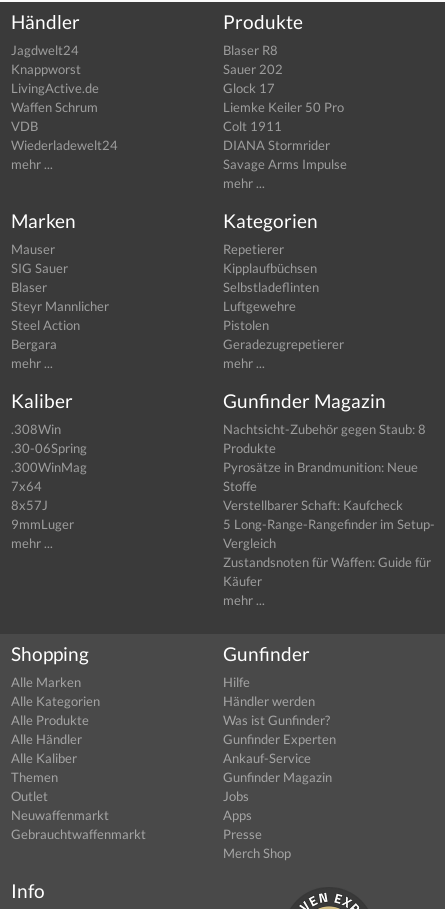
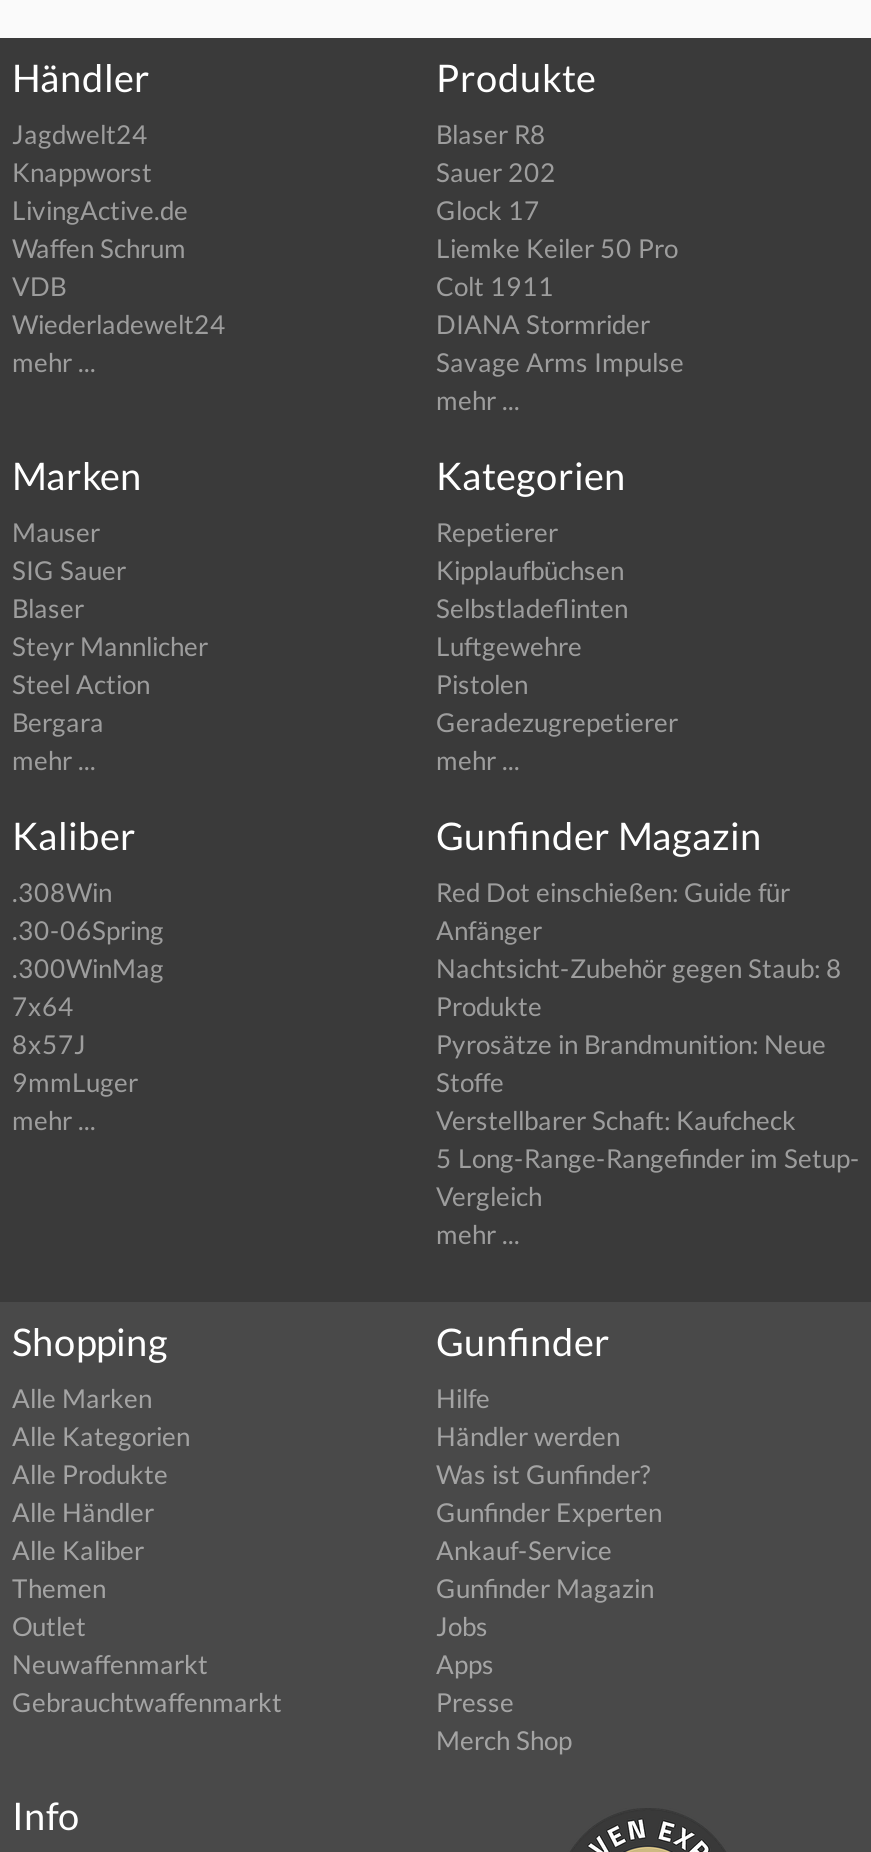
moved down: Nachtsicht-Zubehör gegen Staub: 8 | Produkte | Pyrosätze in Brandmunition: Neue | Stoffe | Verstellbarer Schaft: Kaufcheck | 5 Long-Range-Rangefinder im Setup- | Vergleich

+ Red Dot einschießen: Guide für
+ Anfänger

- Zustandsnoten für Waffen: Guide für
- Käufer
